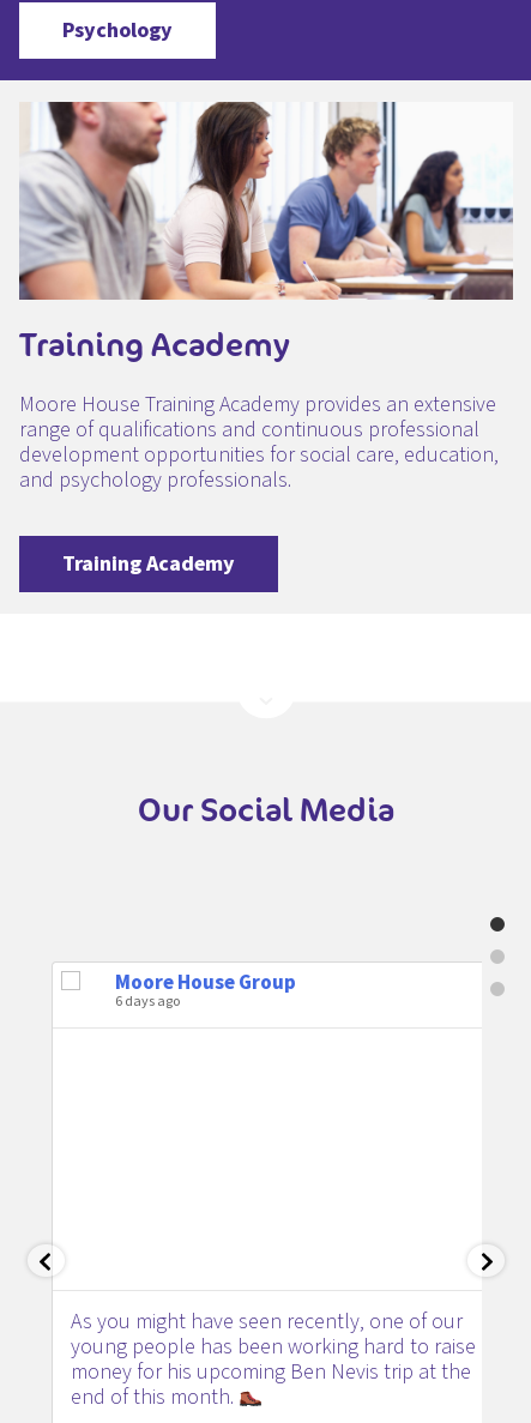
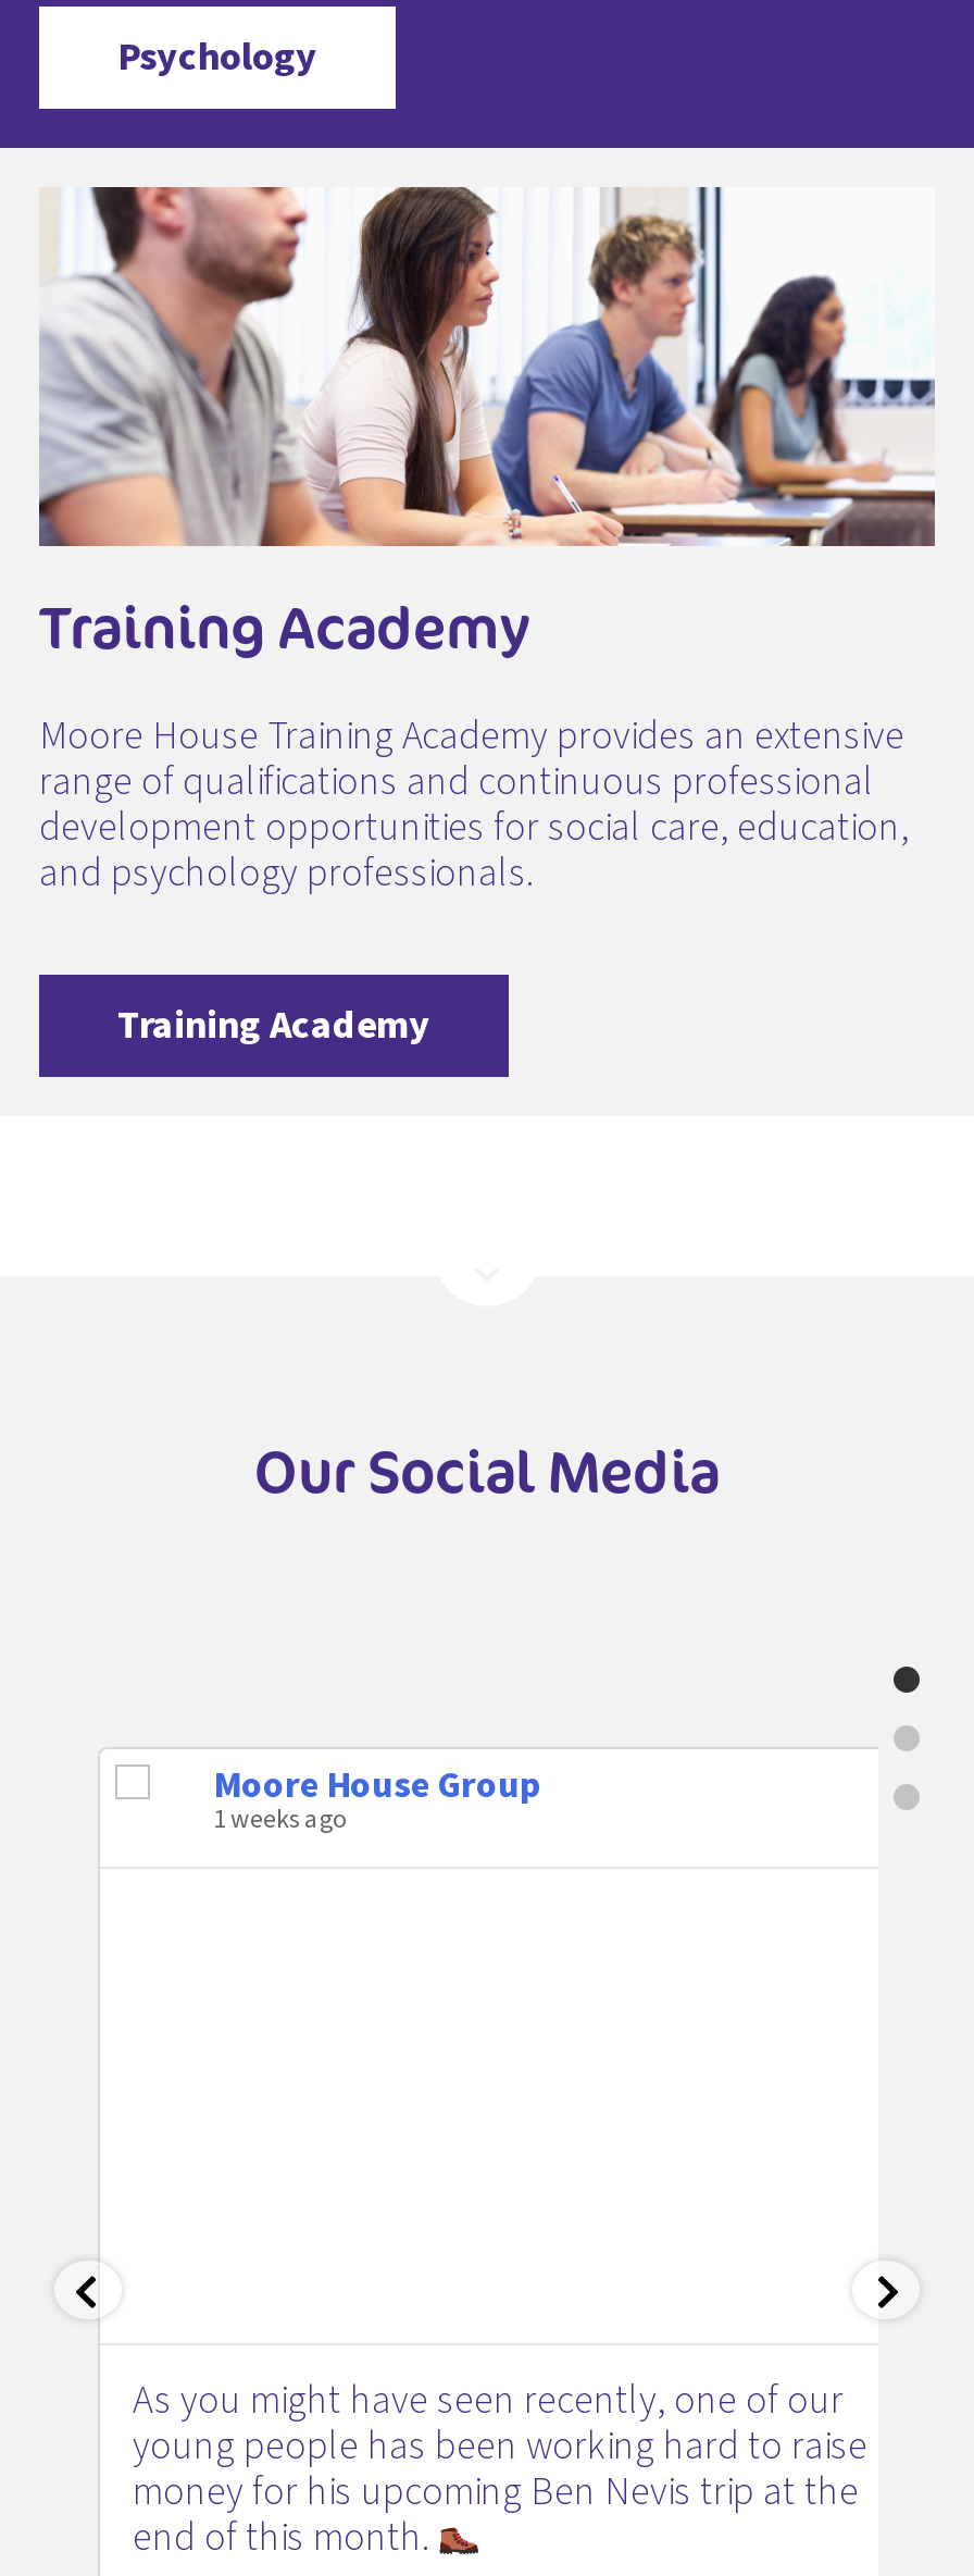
- 6 days ago
+ 1 weeks ago
